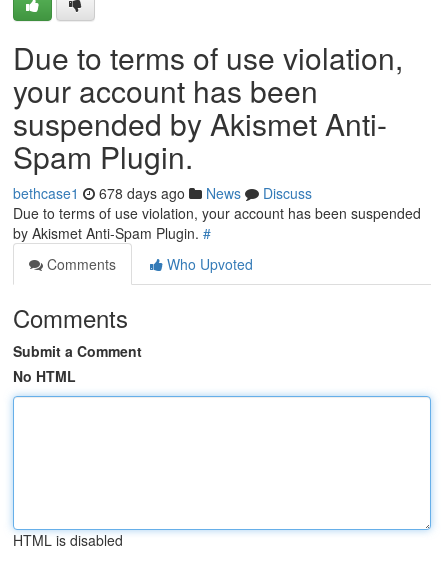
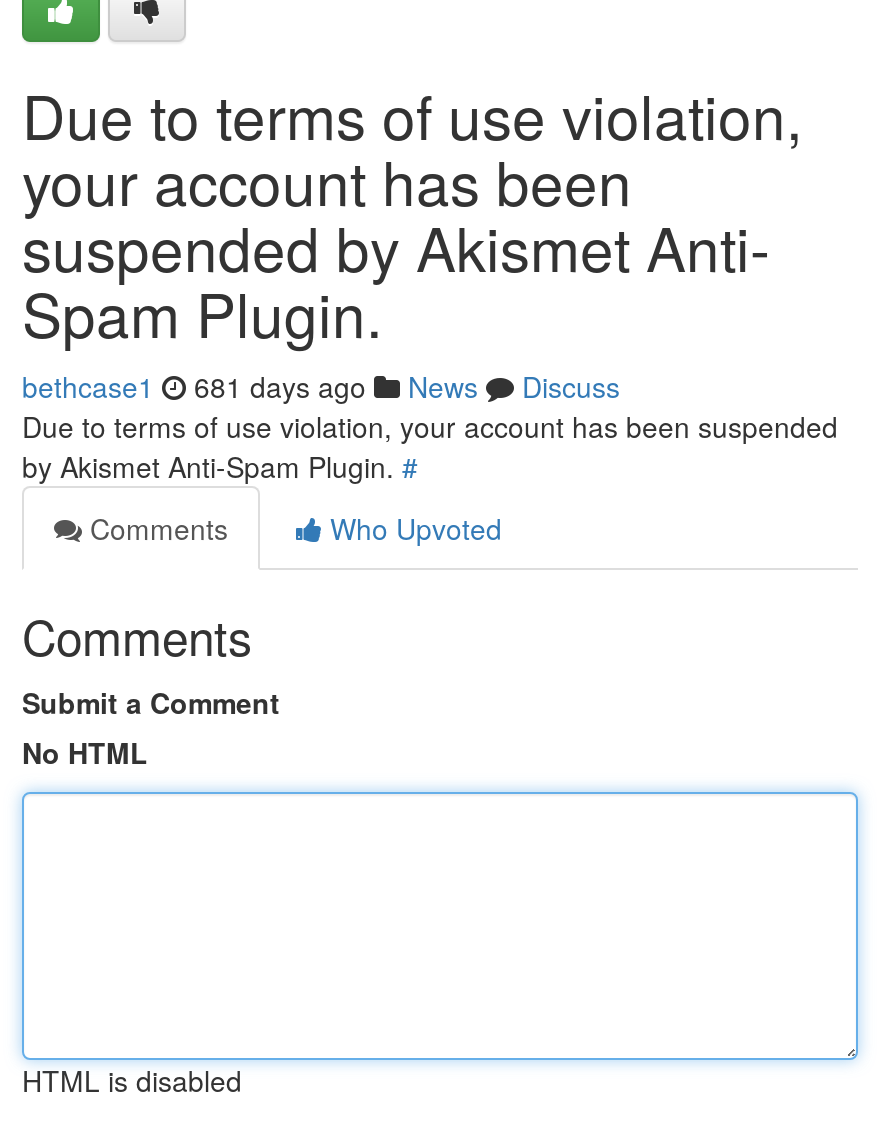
- bethcase1 678 days ago News Discuss
+ bethcase1 681 days ago News Discuss
